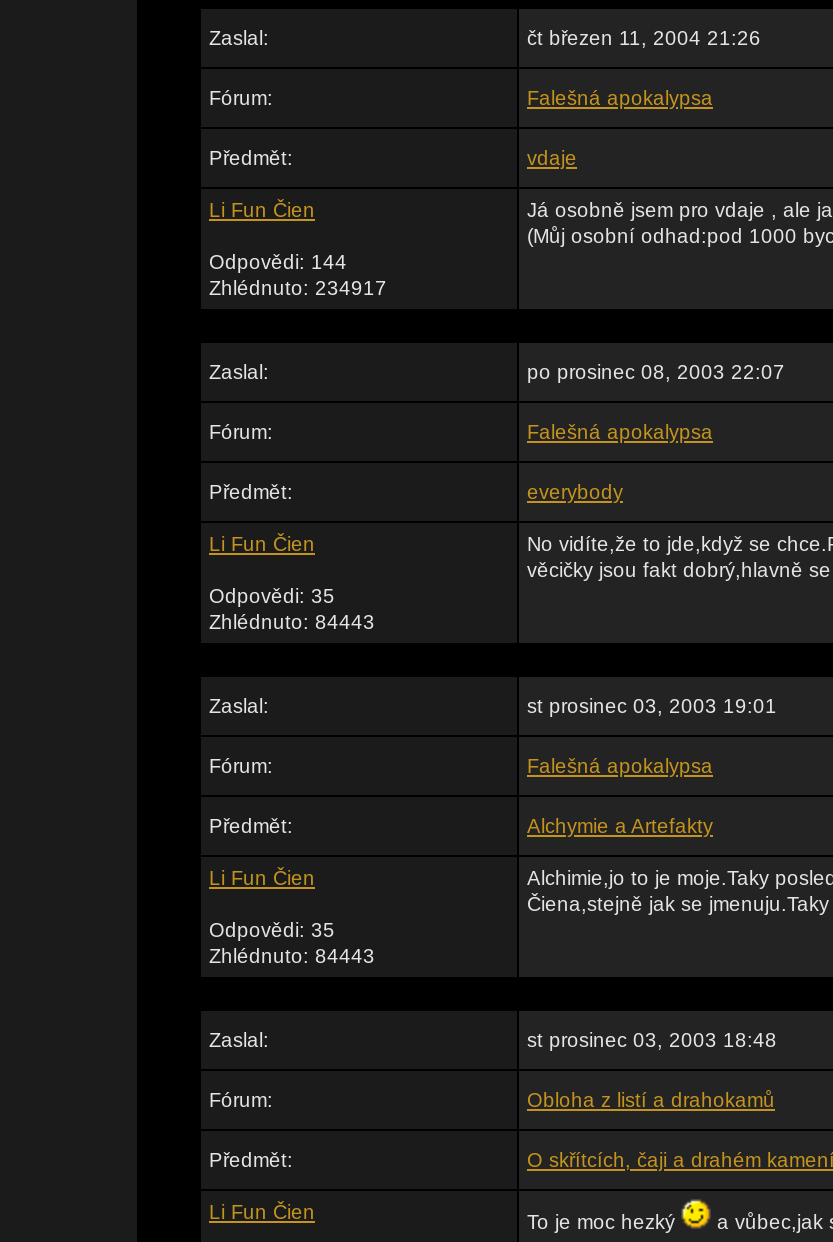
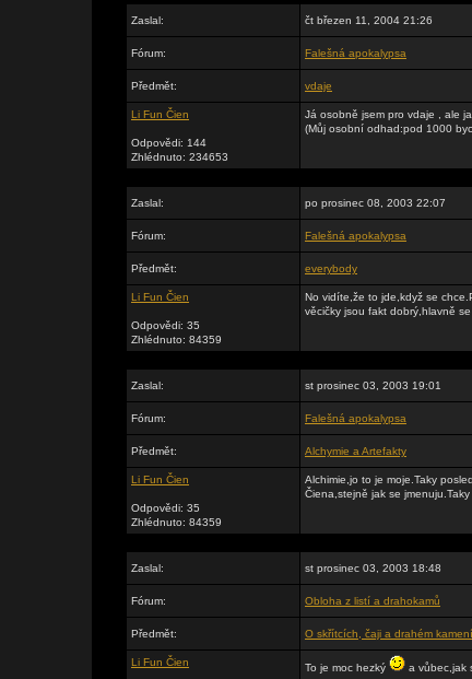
- Zhlédnuto: 234917
+ Zhlédnuto: 234653

- Zhlédnuto: 84443
+ Zhlédnuto: 84359

- Zhlédnuto: 84443
+ Zhlédnuto: 84359
